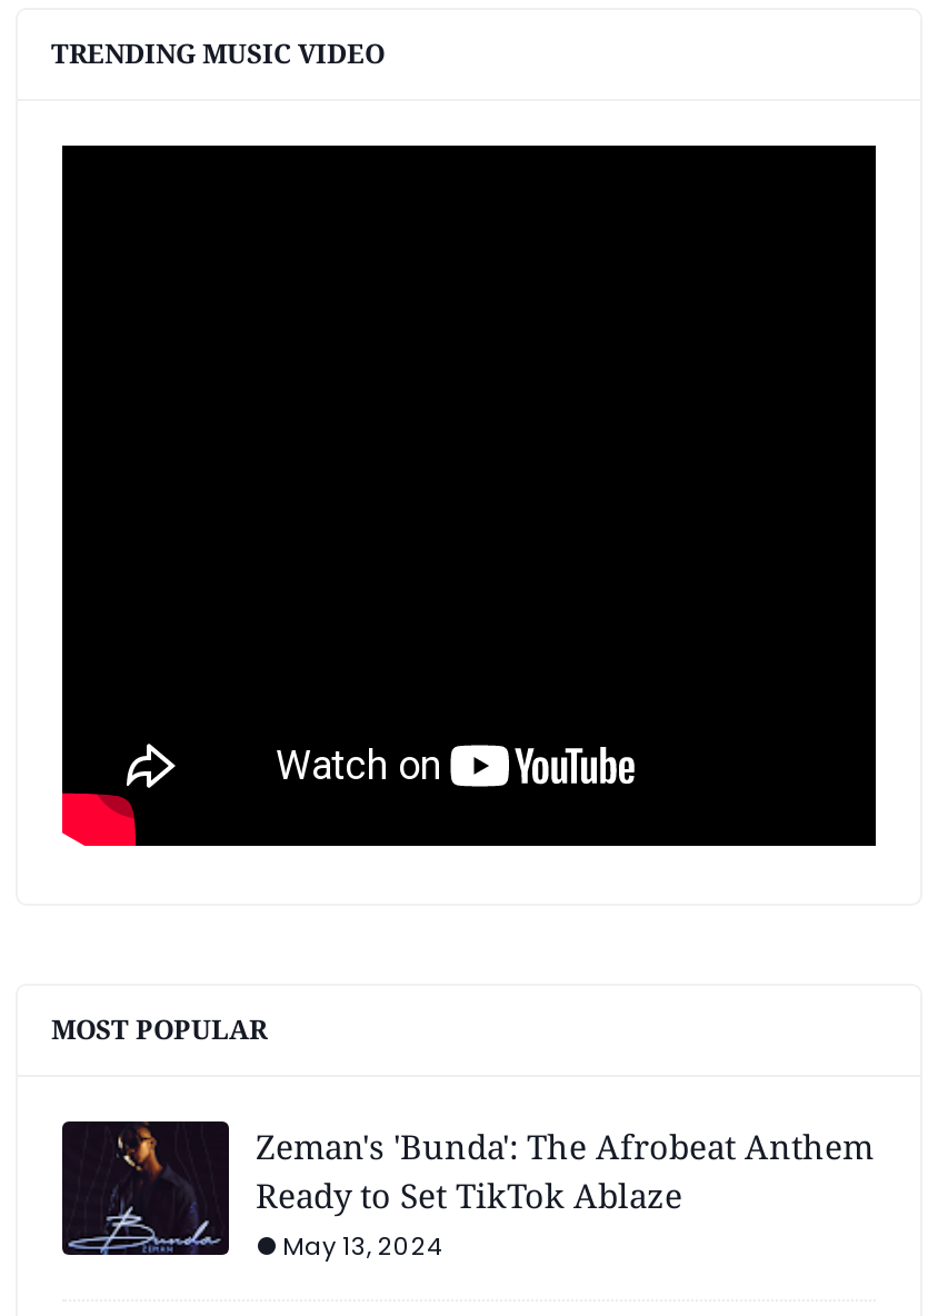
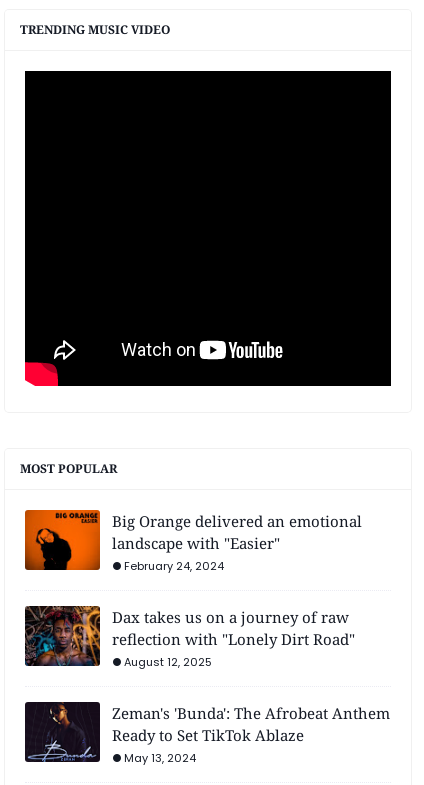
+ [image]
+ Big Orange delivered an emotional
+ landscape with "Easier"
+ February 24, 2024
+ Dax takes us on a journey of raw
+ reflection with "Lonely Dirt Road"
+ August 12, 2025

+ [image]
